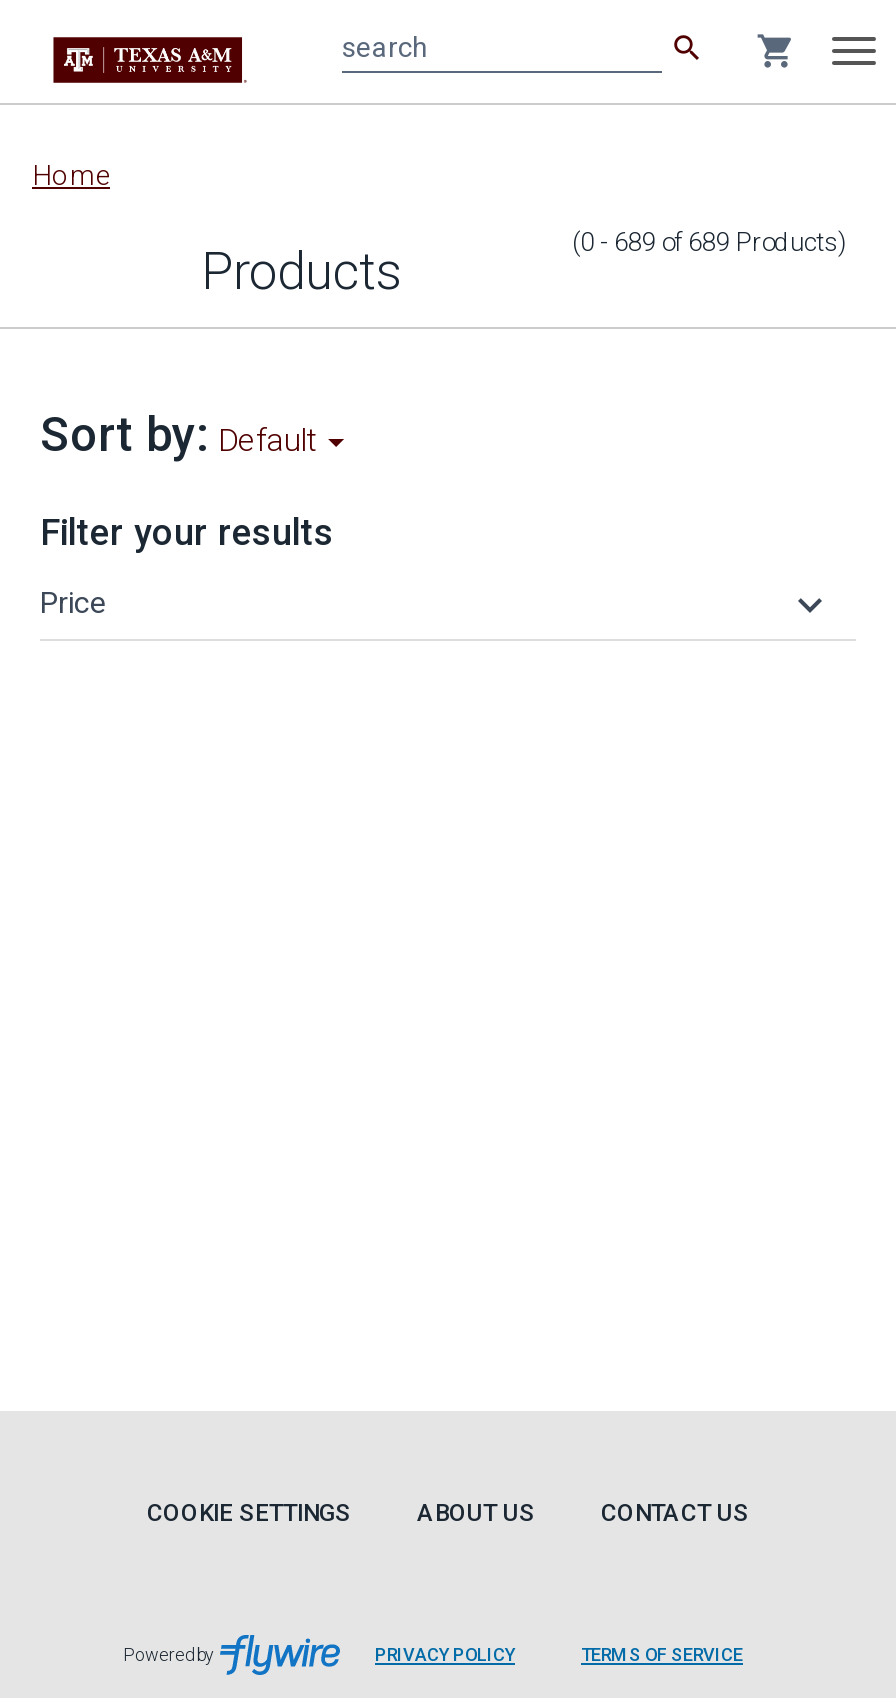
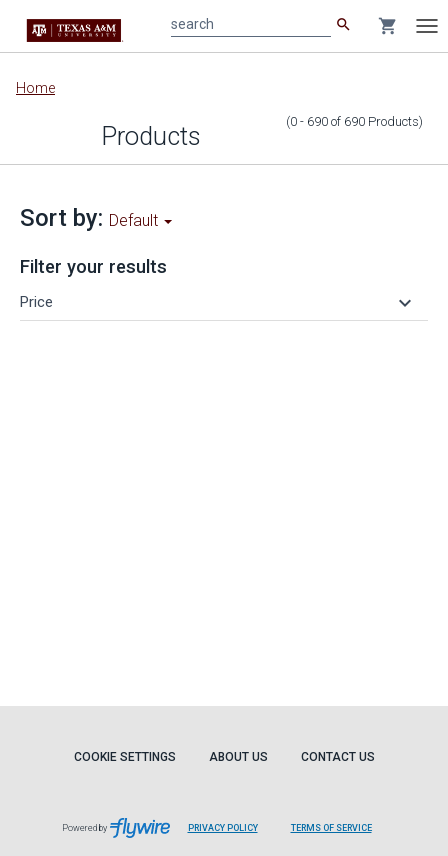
- (0 - 689 of 689 Products)
+ (0 - 690 of 690 Products)
